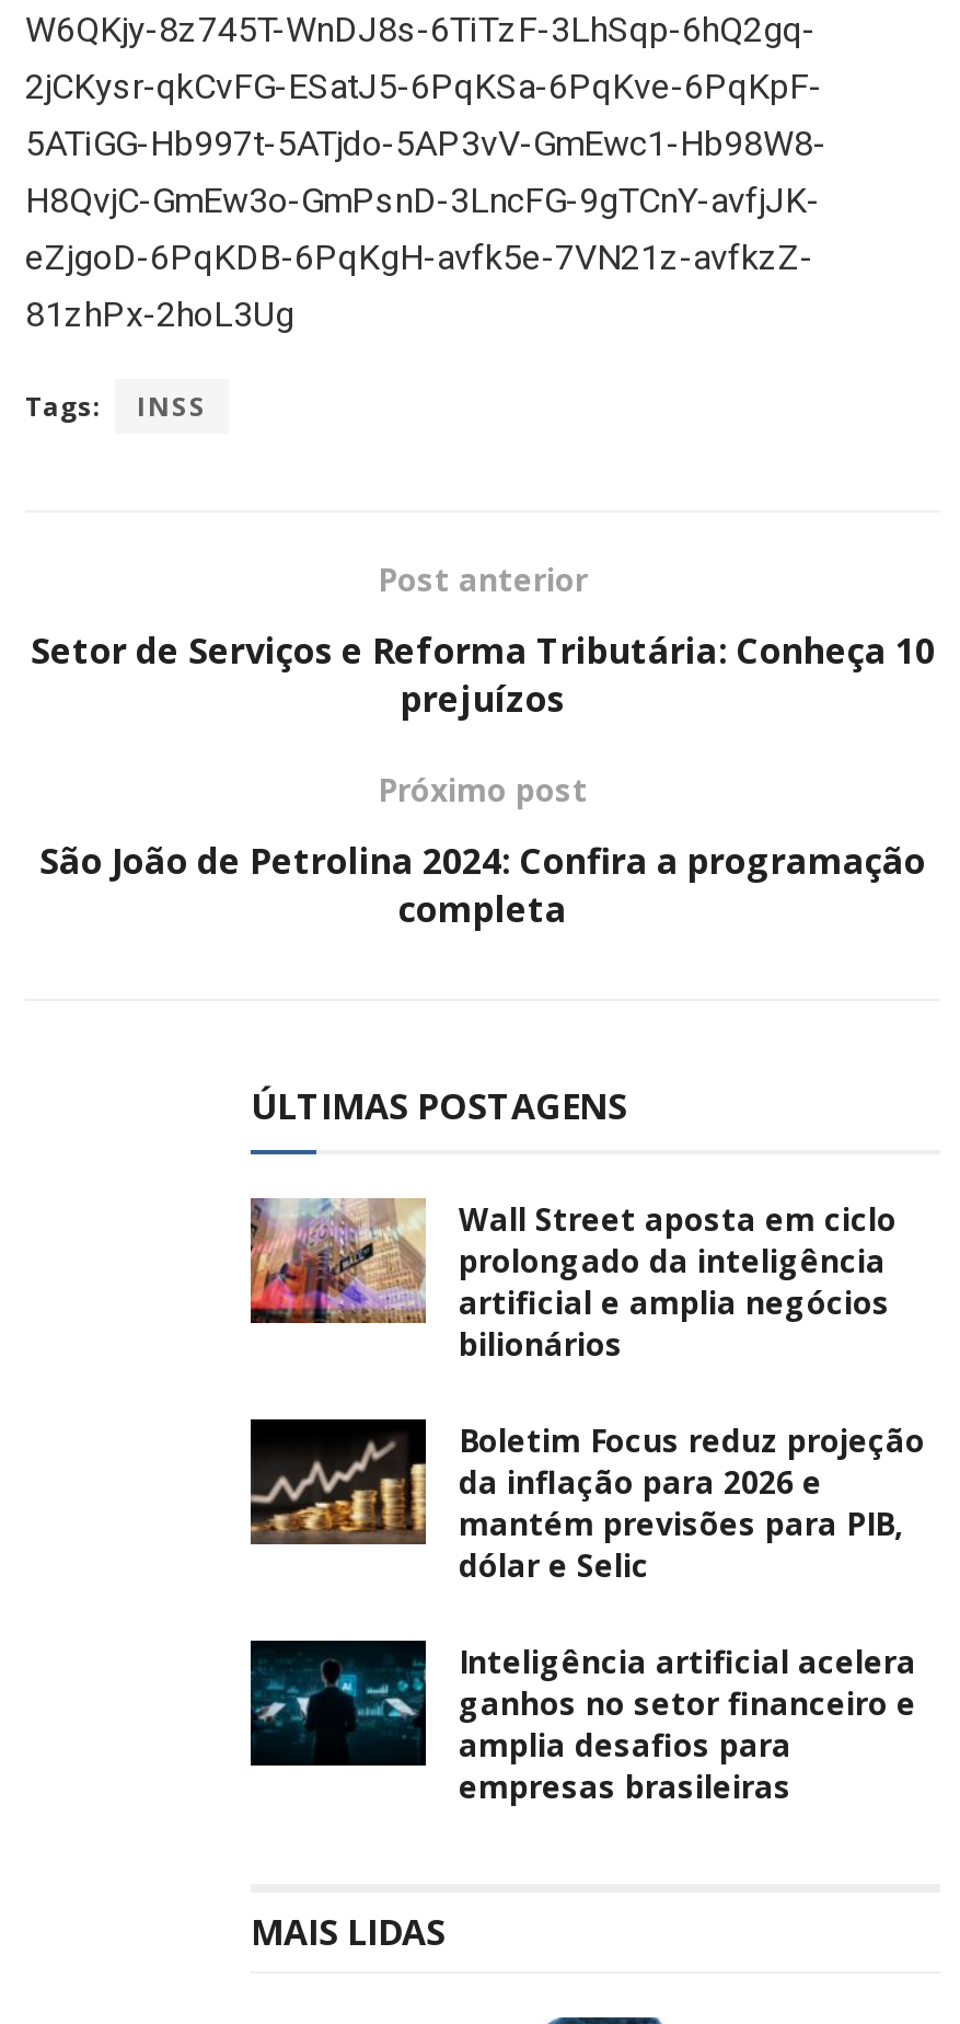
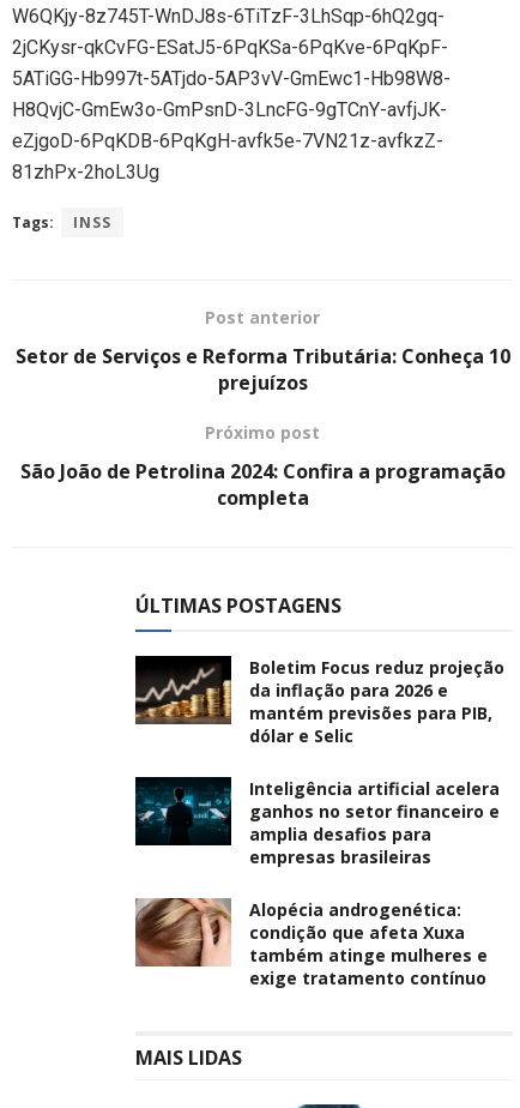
- [image]
- Wall Street aposta em ciclo
- prolongado da inteligência
- artificial e amplia negócios
- bilionários

moved up: [image] | Boletim Focus reduz projeção | da inflação para 2026 e | ... | amplia desafios para | empresas brasileiras

+ [image]
+ Alopécia androgenética:
+ condição que afeta Xuxa
+ também atinge mulheres e
+ exige tratamento contínuo
